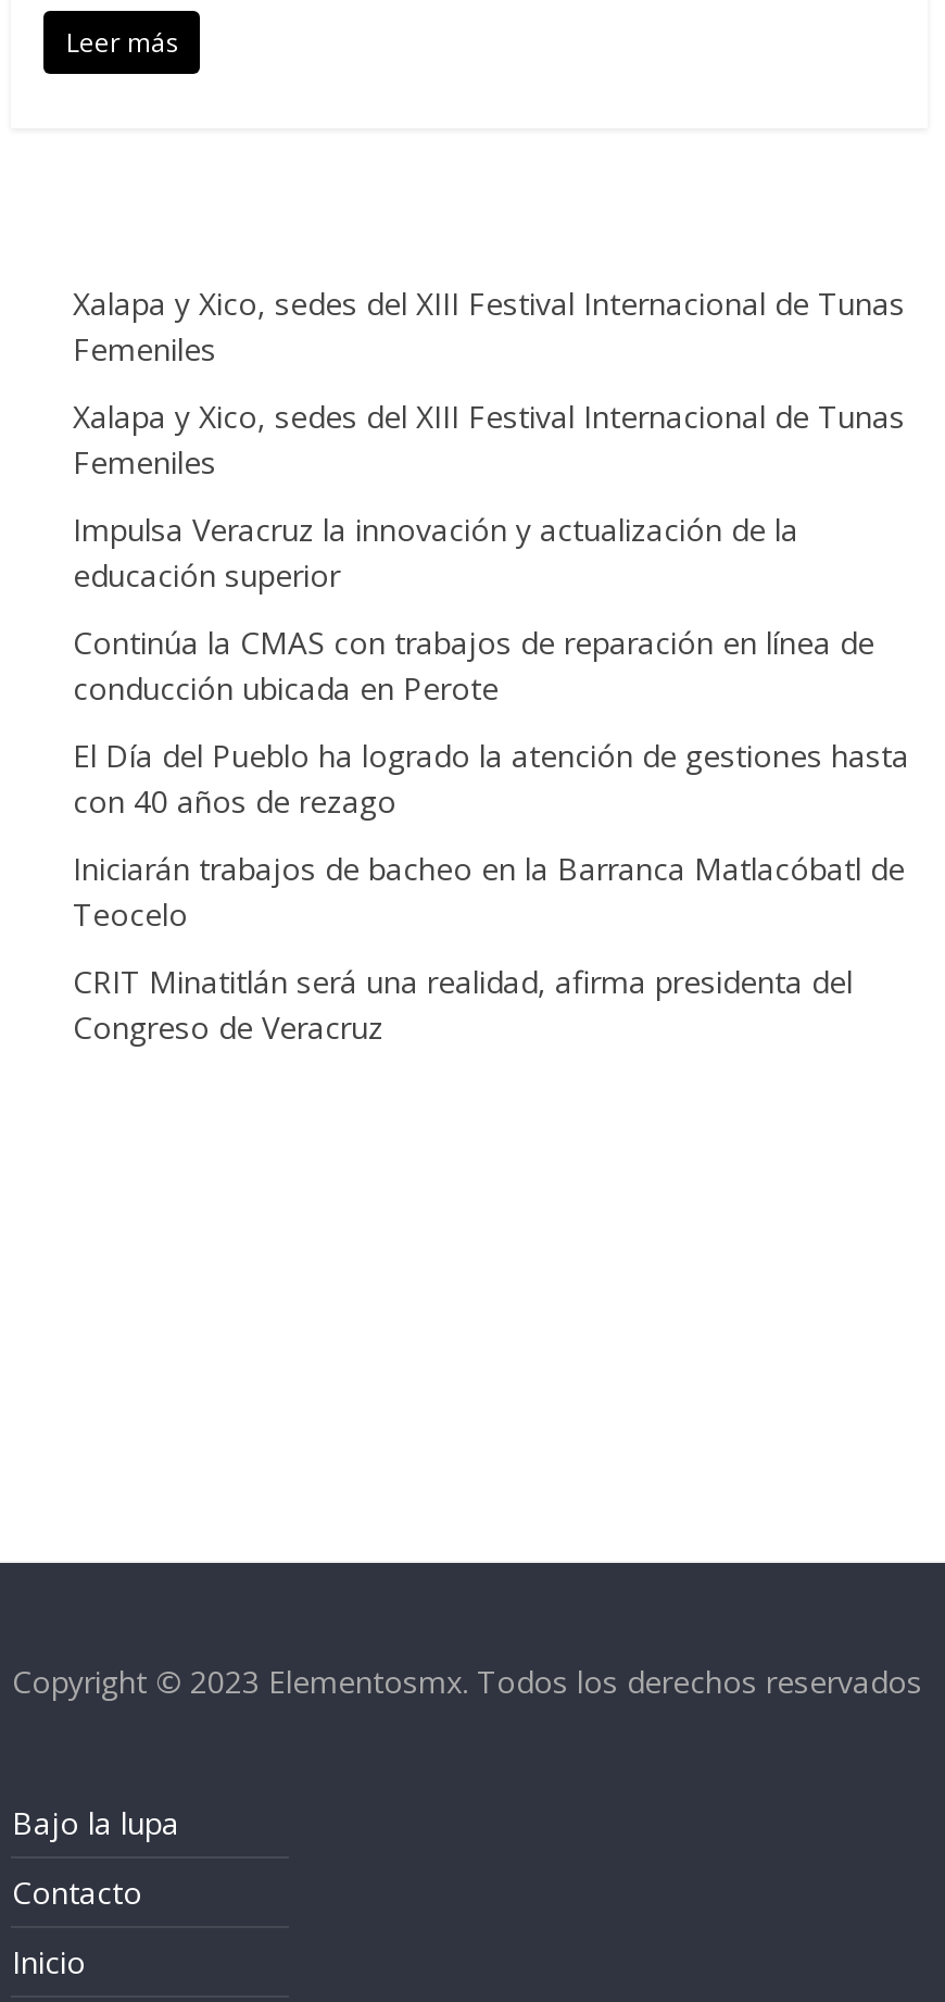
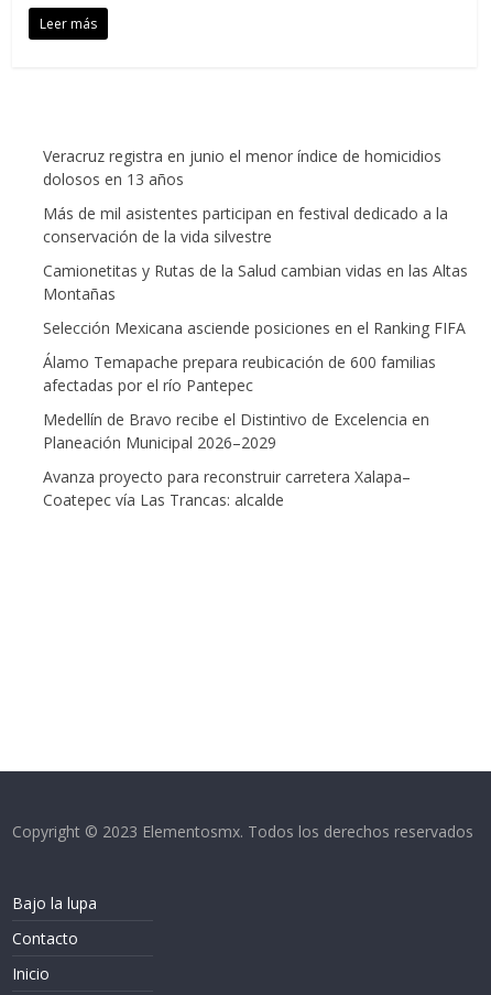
- Xalapa y Xico, sedes del XIII Festival Internacional de Tunas
- Femeniles
+ Veracruz registra en junio el menor índice de homicidios
+ dolosos en 13 años

- Xalapa y Xico, sedes del XIII Festival Internacional de Tunas
- Femeniles
+ Más de mil asistentes participan en festival dedicado a la
+ conservación de la vida silvestre

- Impulsa Veracruz la innovación y actualización de la
- educación superior
+ Camionetitas y Rutas de la Salud cambian vidas en las Altas
+ Montañas

- Continúa la CMAS con trabajos de reparación en línea de
- conducción ubicada en Perote
+ Selección Mexicana asciende posiciones en el Ranking FIFA

- El Día del Pueblo ha logrado la atención de gestiones hasta
- con 40 años de rezago
+ Álamo Temapache prepara reubicación de 600 familias
+ afectadas por el río Pantepec

- Iniciarán trabajos de bacheo en la Barranca Matlacóbatl de
- Teocelo
+ Medellín de Bravo recibe el Distintivo de Excelencia en
+ Planeación Municipal 2026–2029

- CRIT Minatitlán será una realidad, afirma presidenta del
- Congreso de Veracruz
+ Avanza proyecto para reconstruir carretera Xalapa–
+ Coatepec vía Las Trancas: alcalde
